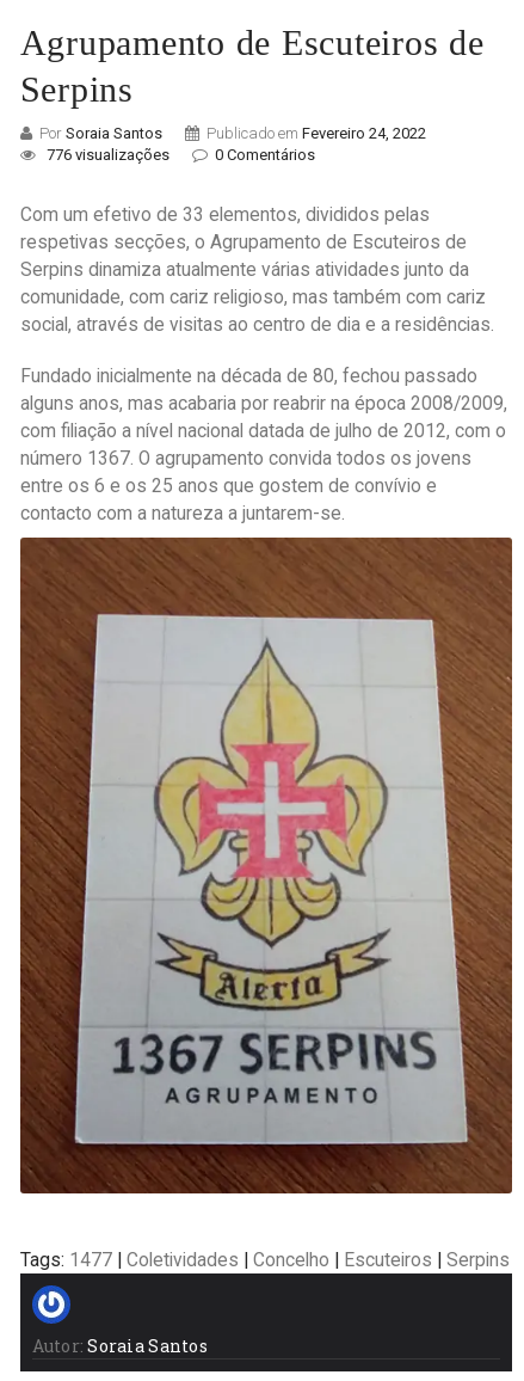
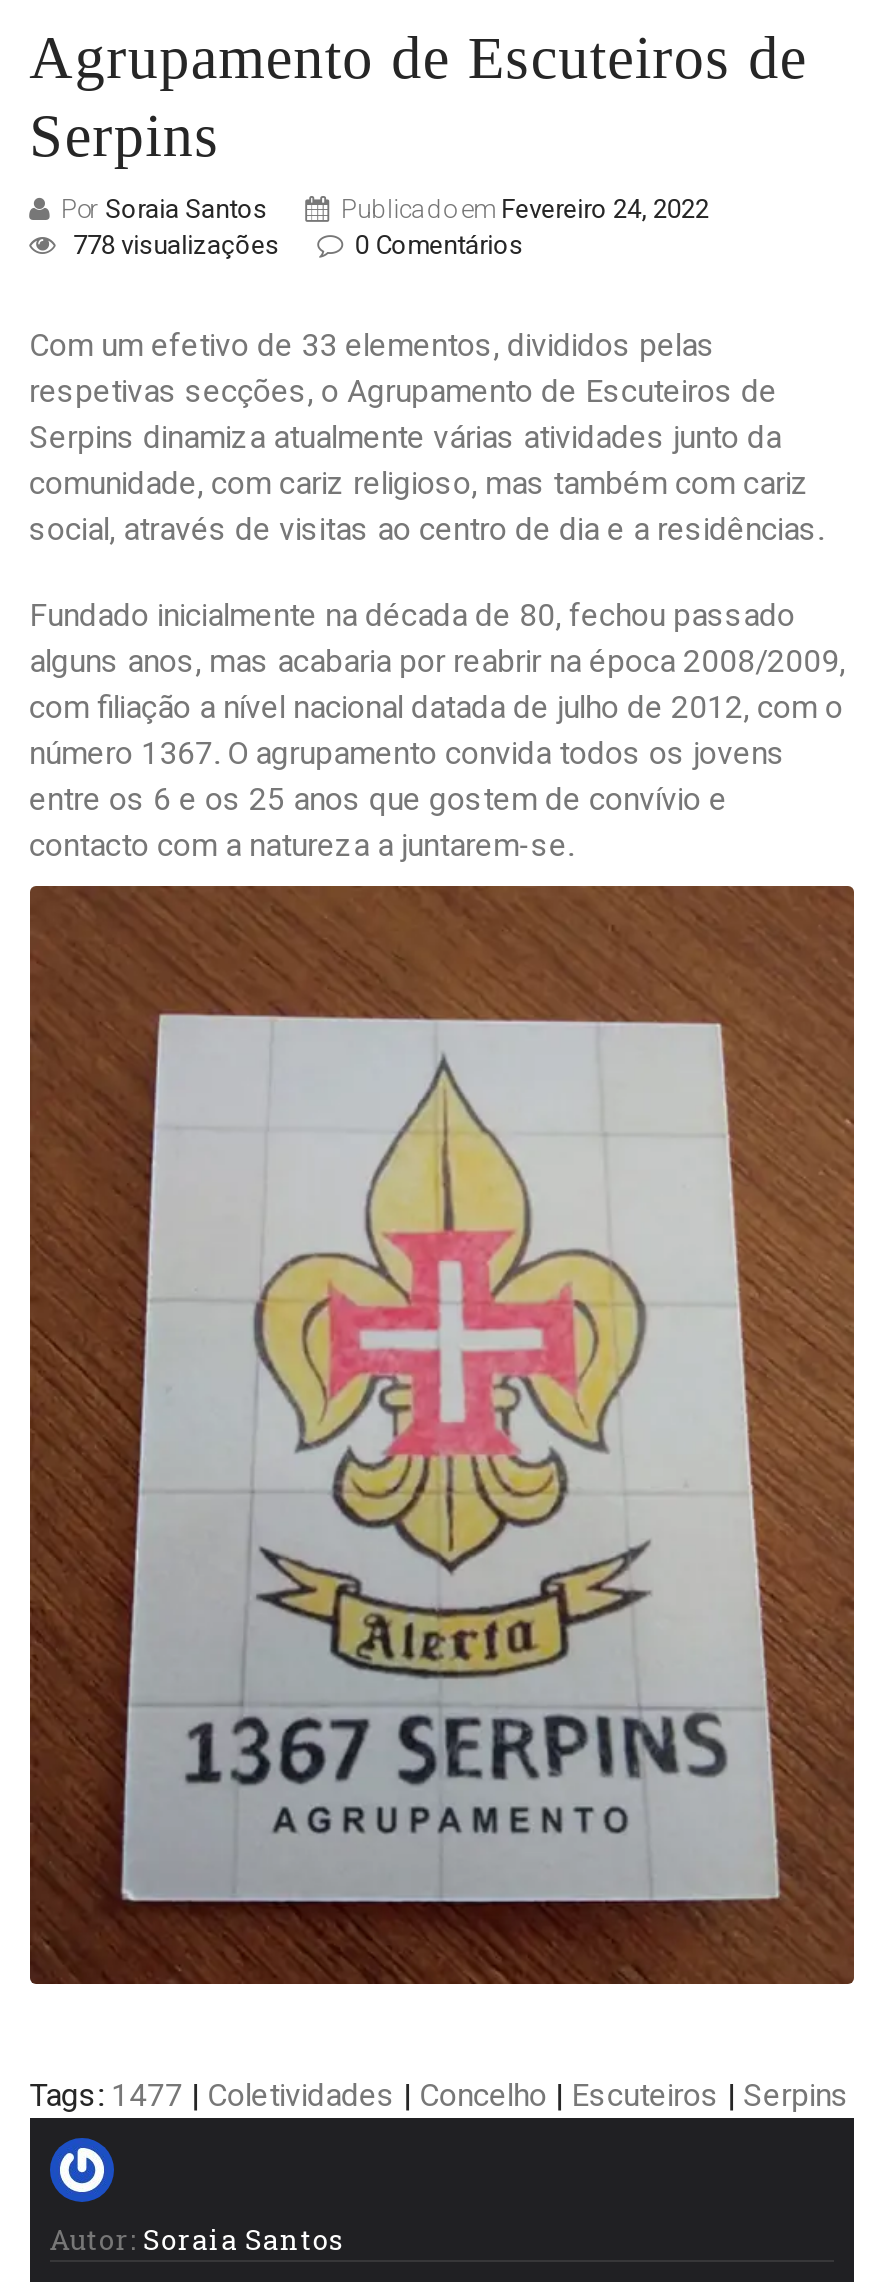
- 776 visualizações
+ 778 visualizações
